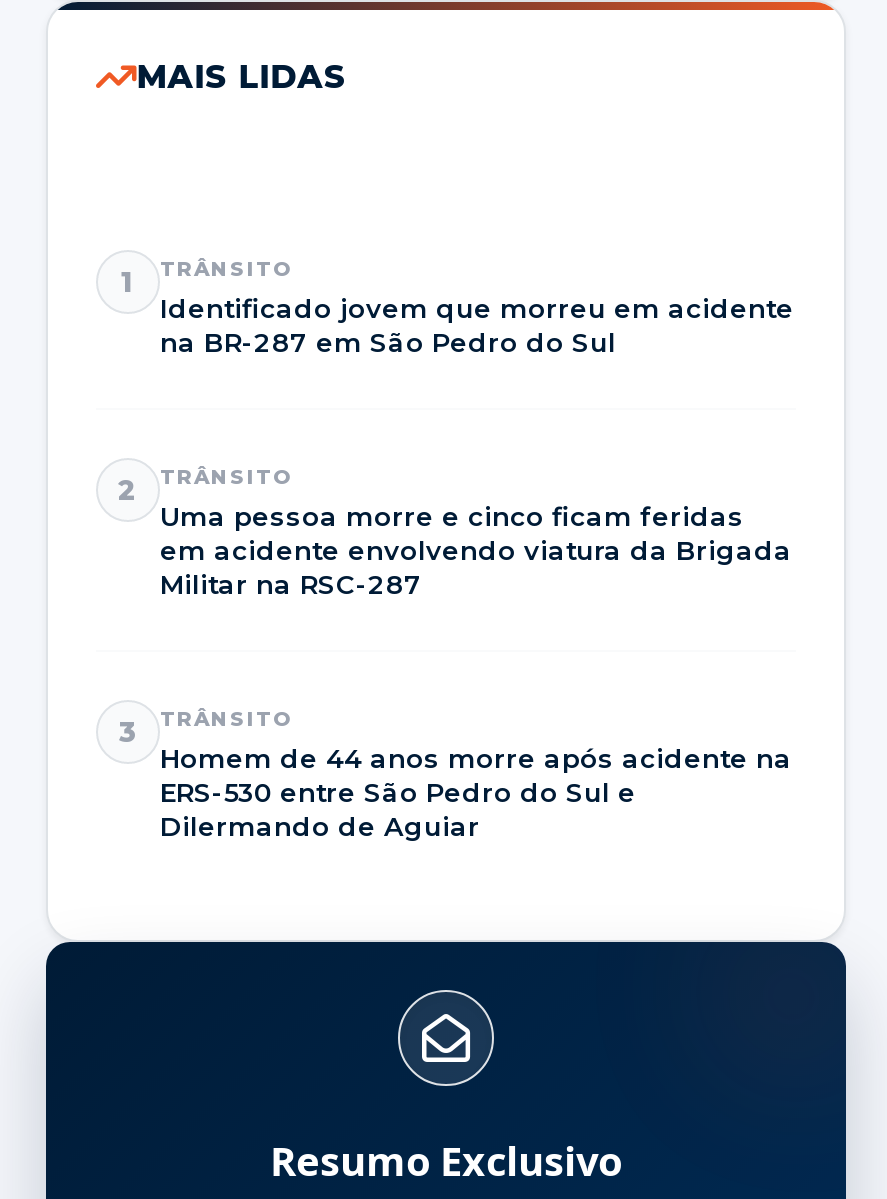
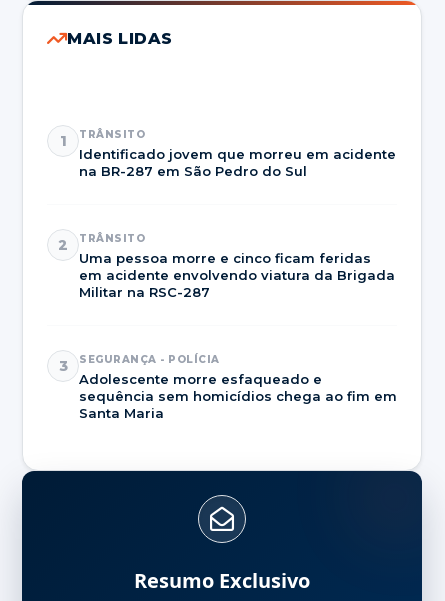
- TRÂNSITO
- Homem de 44 anos morre após acidente na
- ERS-530 entre São Pedro do Sul e
- Dilermando de Aguiar
+ SEGURANÇA - POLÍCIA
+ Adolescente morre esfaqueado e
+ sequência sem homicídios chega ao fim em
+ Santa Maria
